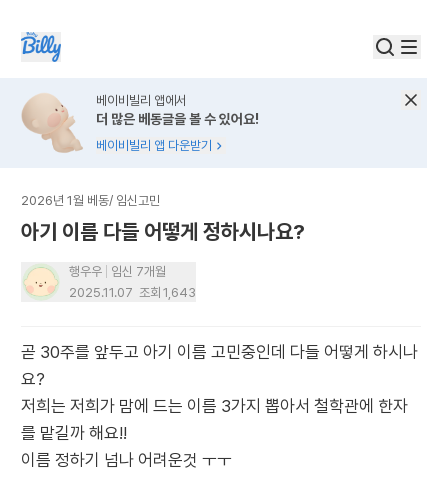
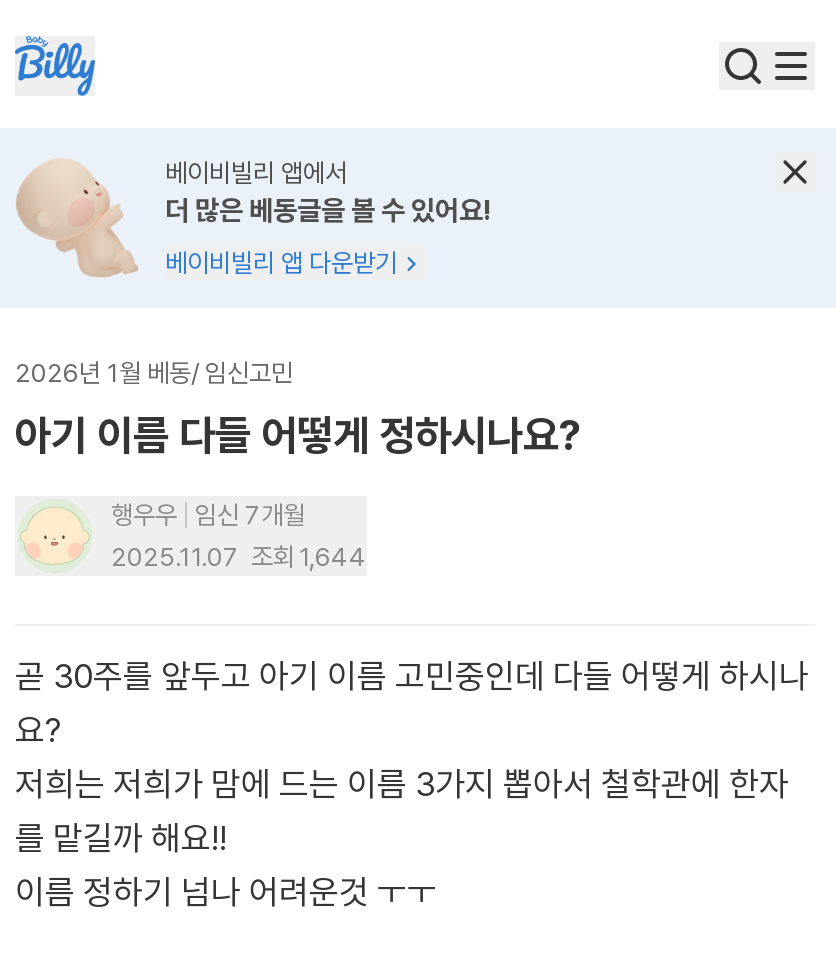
- 2025.11.07 조회 1,643
+ 2025.11.07 조회 1,644
